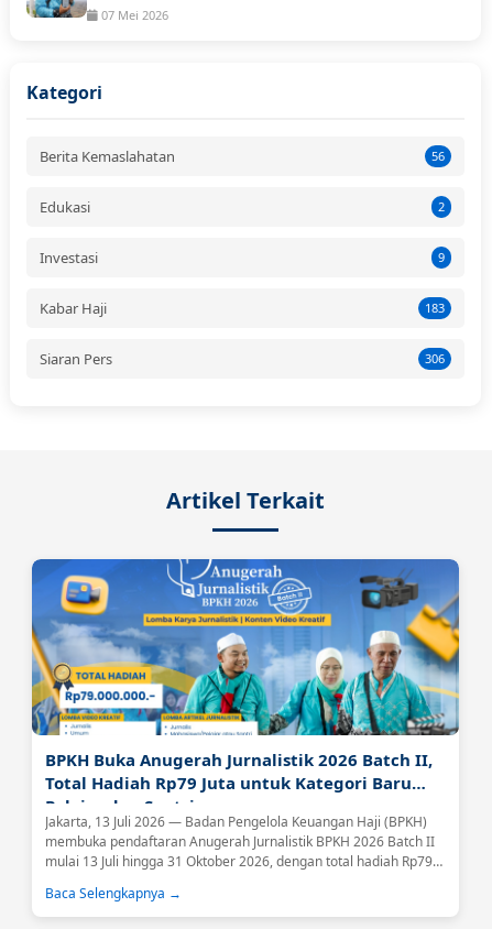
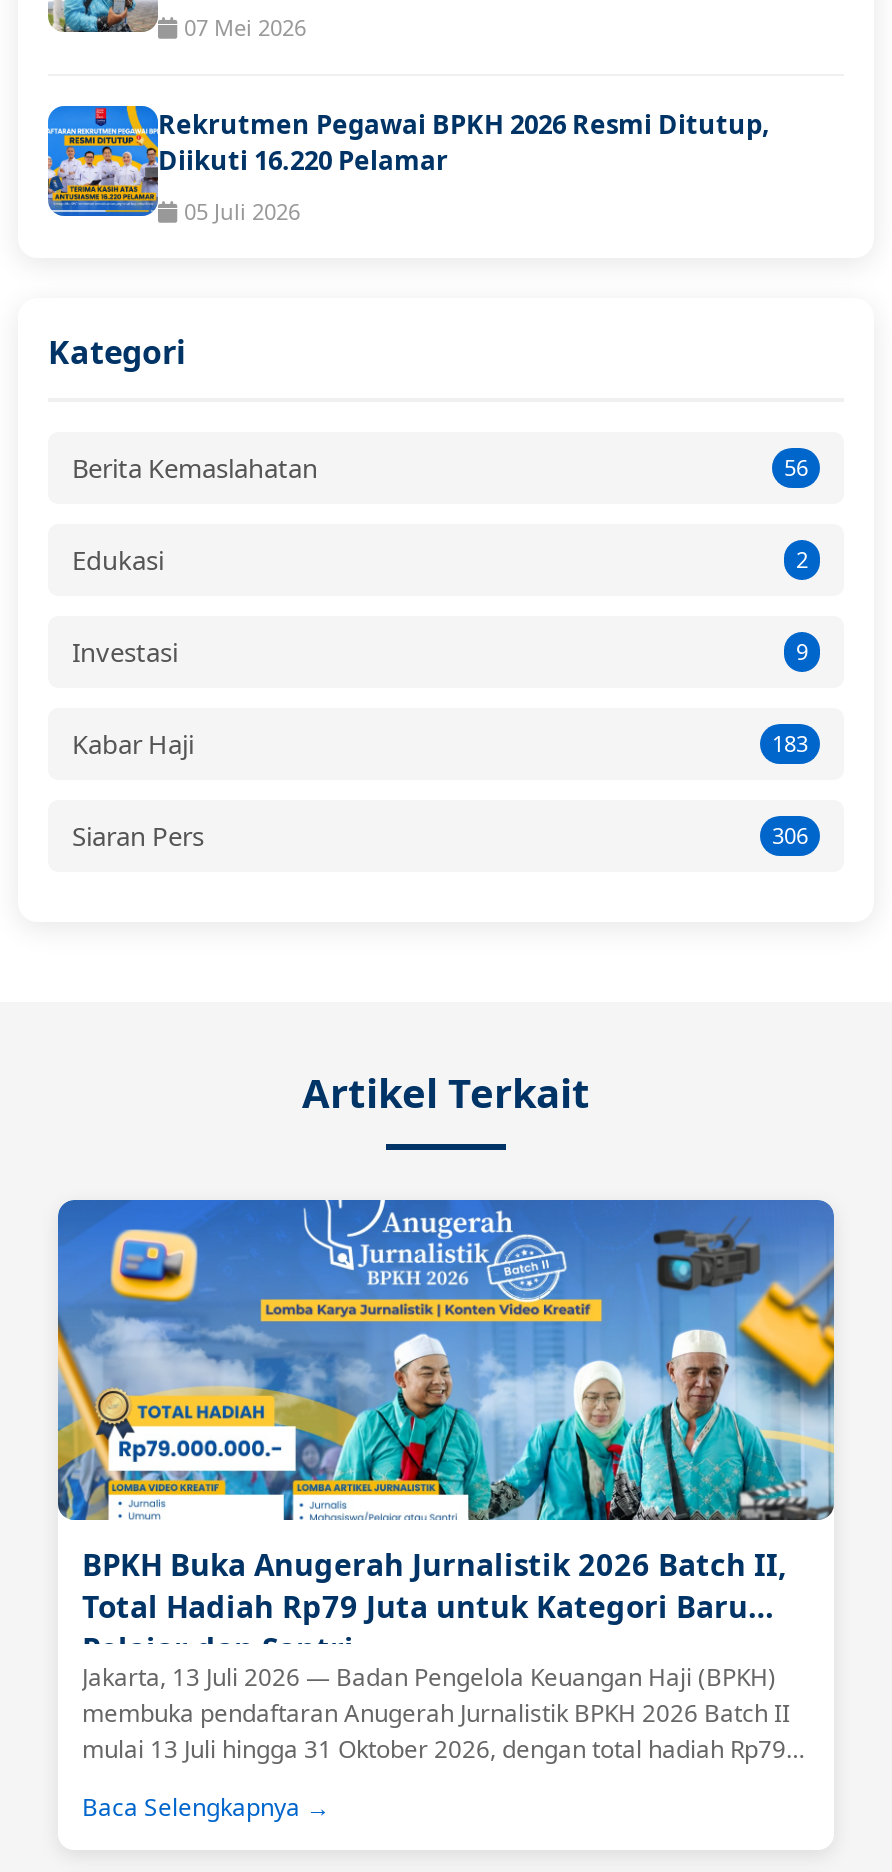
+ [image]
+ Rekrutmen Pegawai BPKH 2026 Resmi Ditutup,
+ Diikuti 16.220 Pelamar
+ 05 Juli 2026
